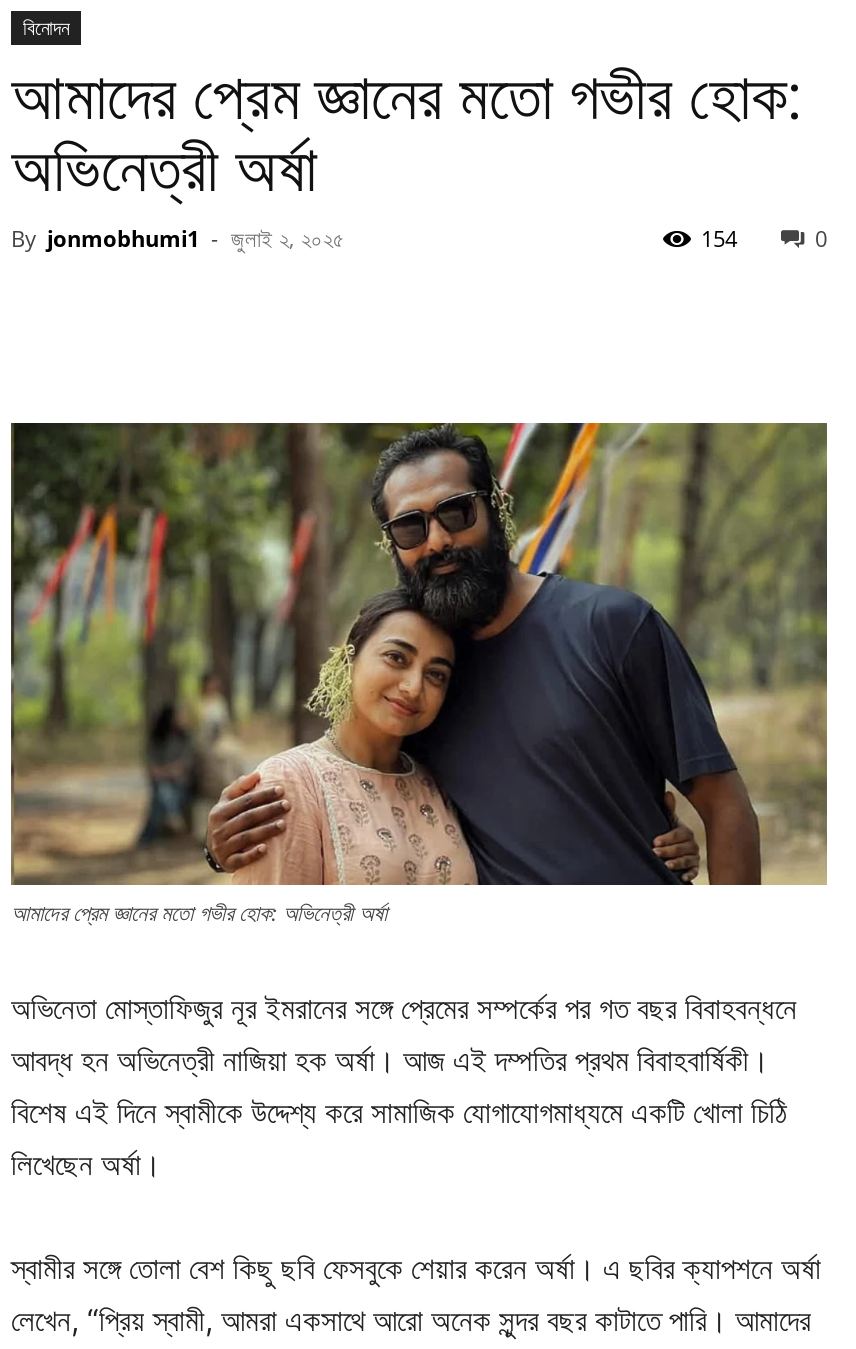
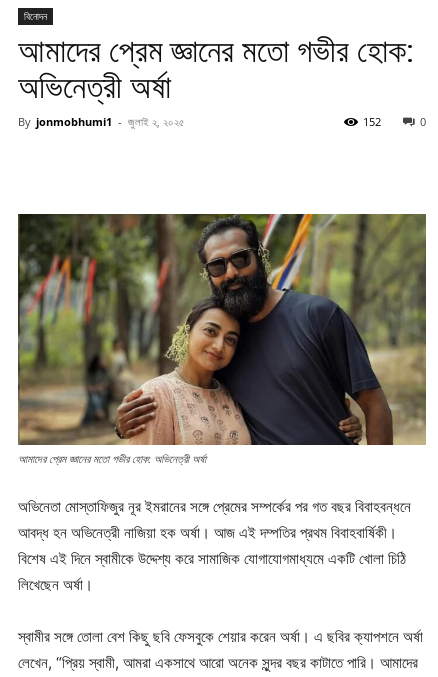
- 154
+ 152
